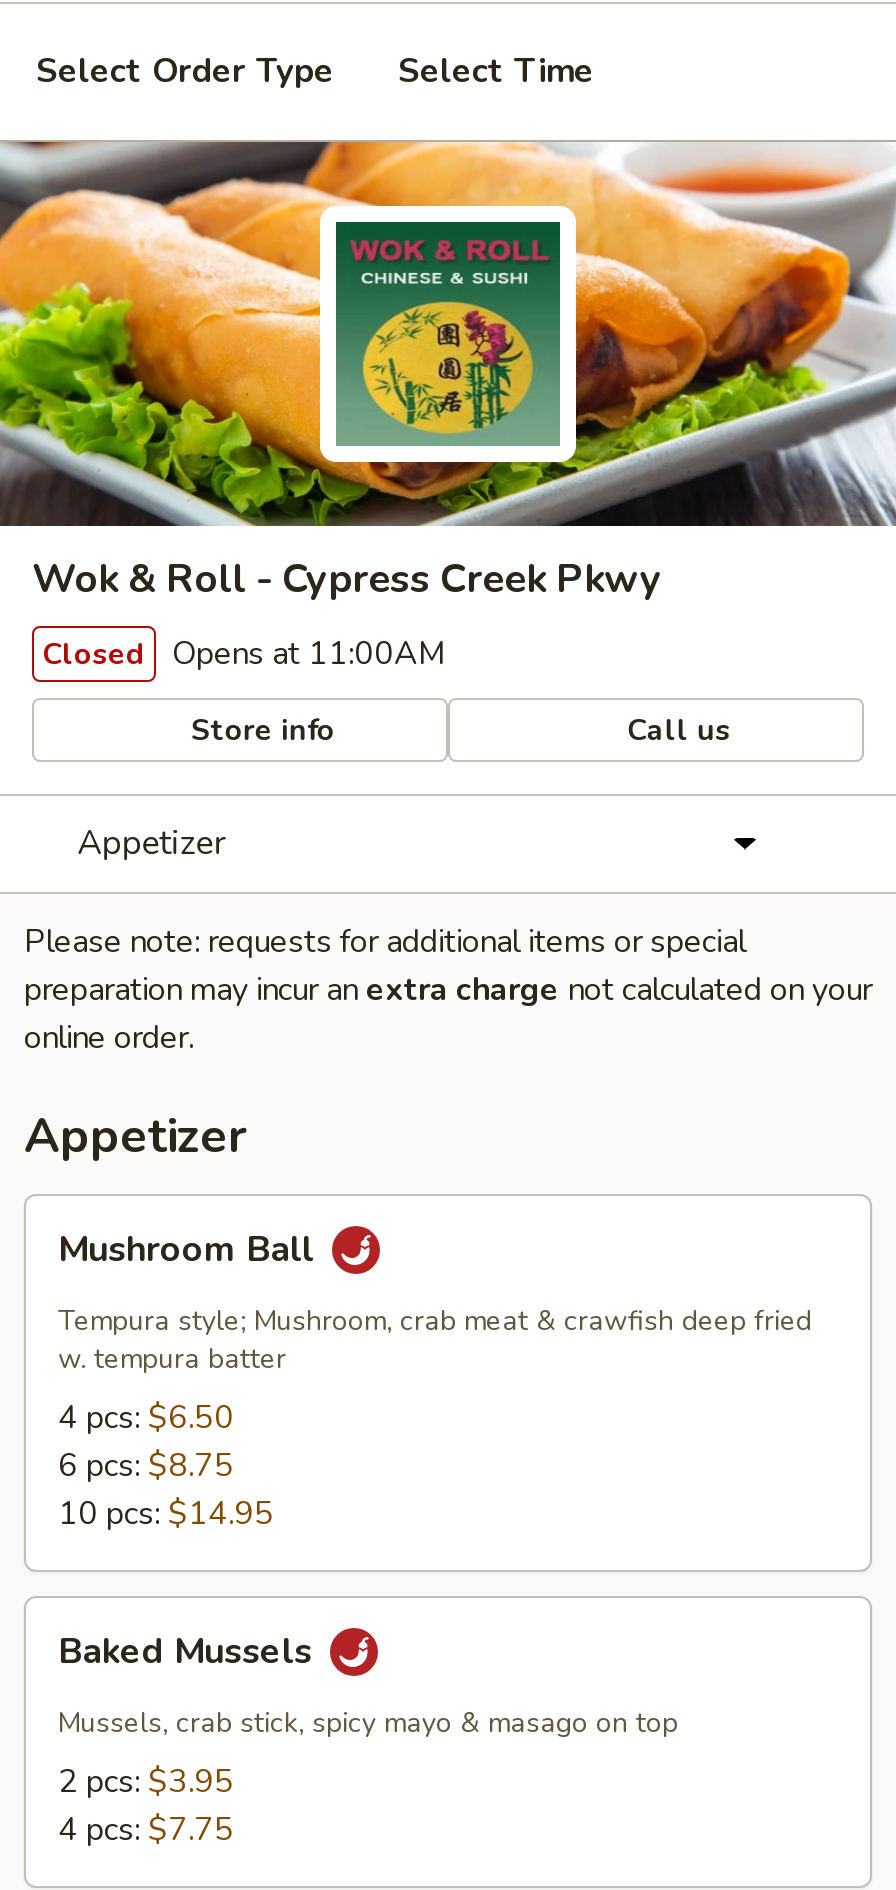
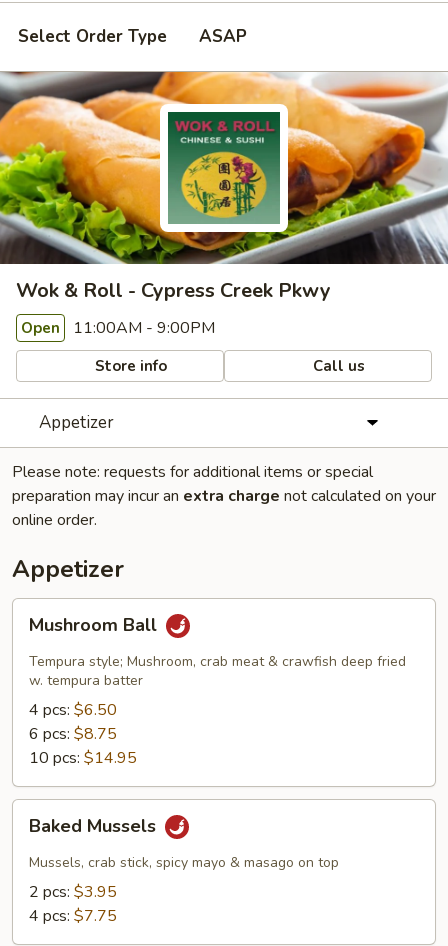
- Select Time
+ ASAP

- Closed Opens at 11:00AM
+ Open 11:00AM - 9:00PM
